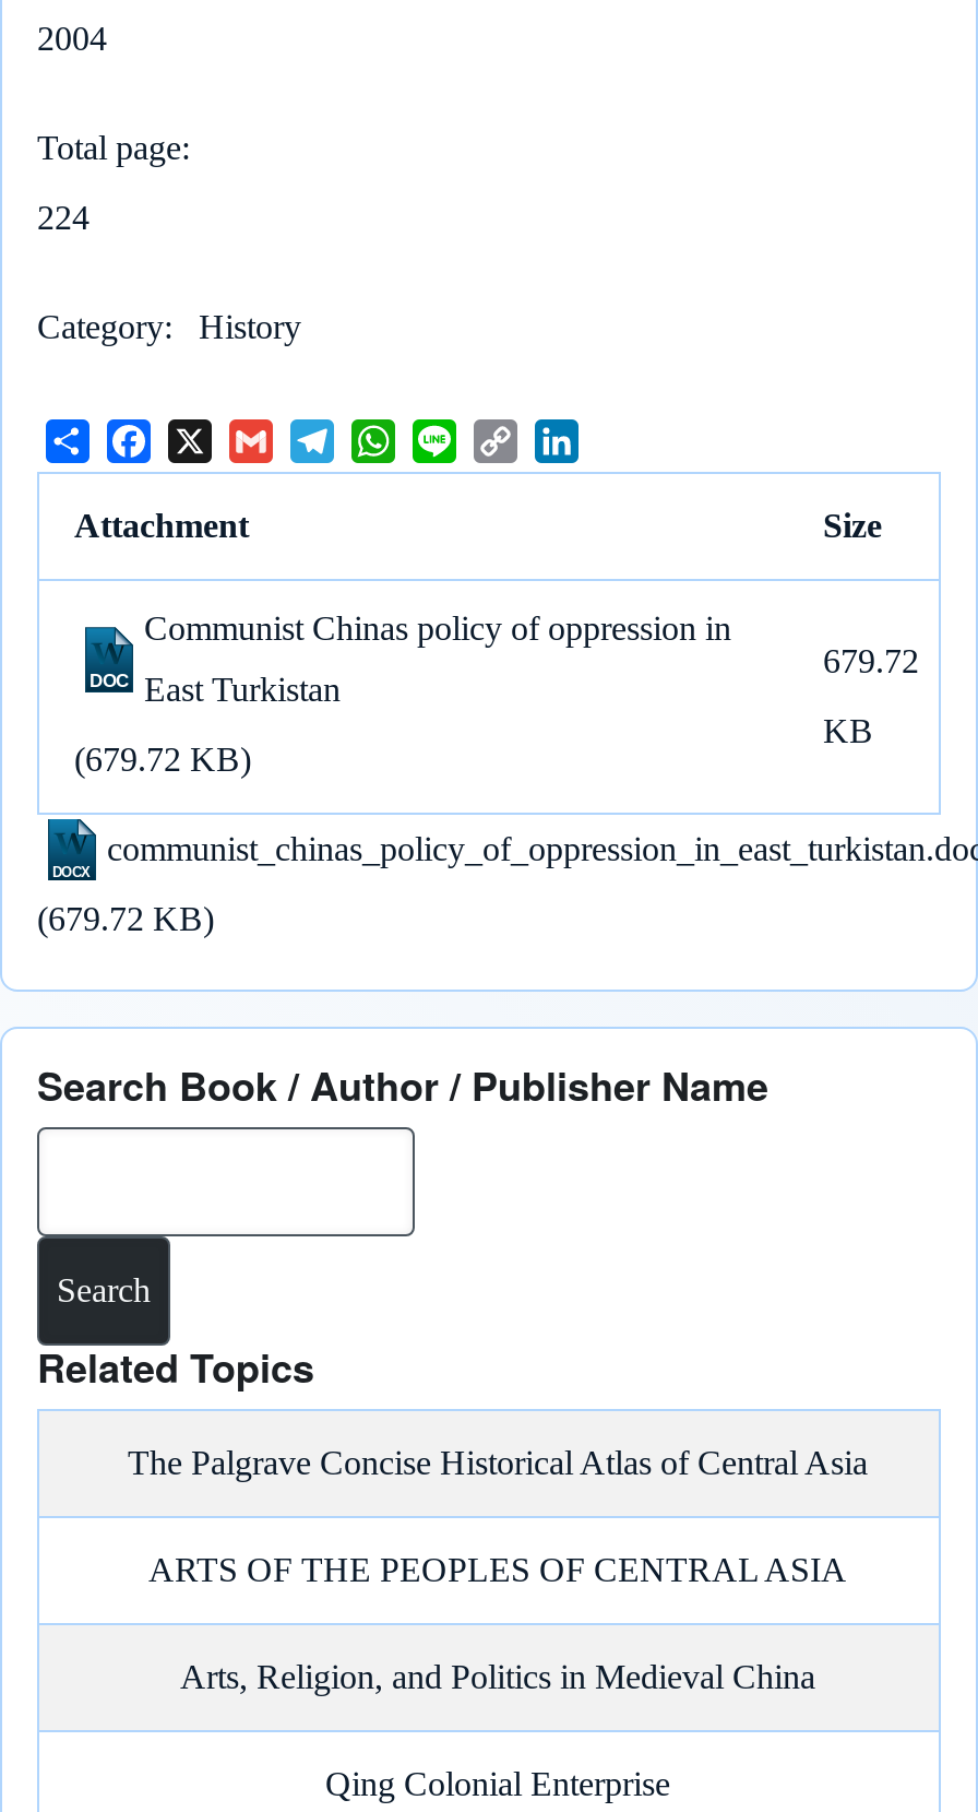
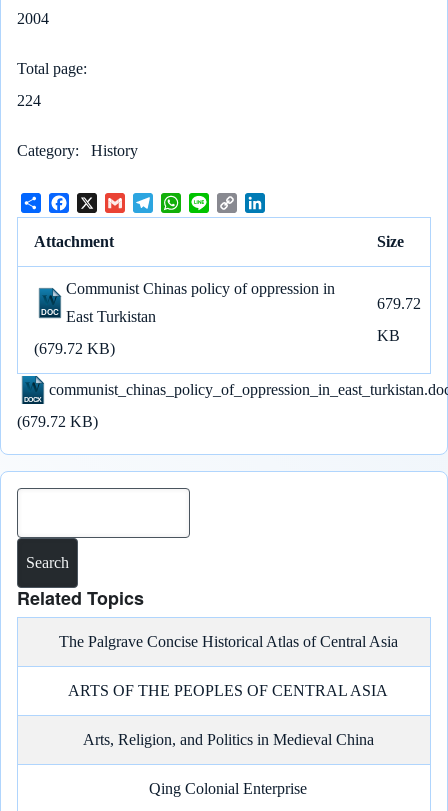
- Search Book / Author / Publisher Name
